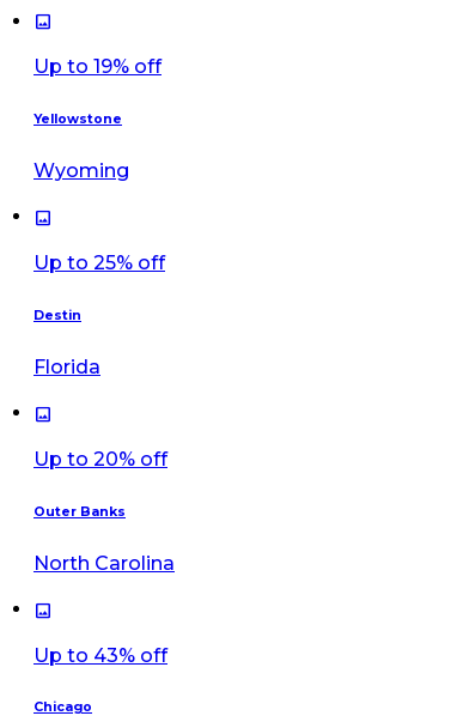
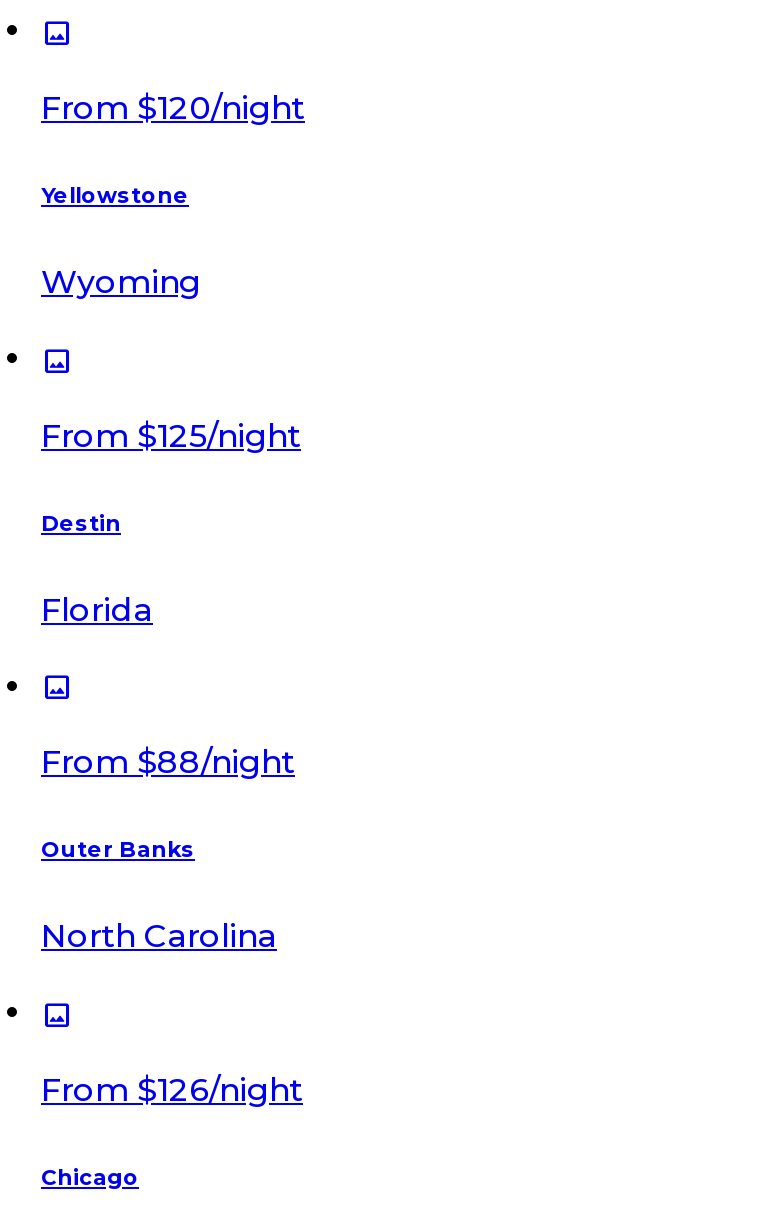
- Up to 19% off
+ From $120/night

- Up to 25% off
+ From $125/night

- Up to 20% off
+ From $88/night

- Up to 43% off
+ From $126/night
